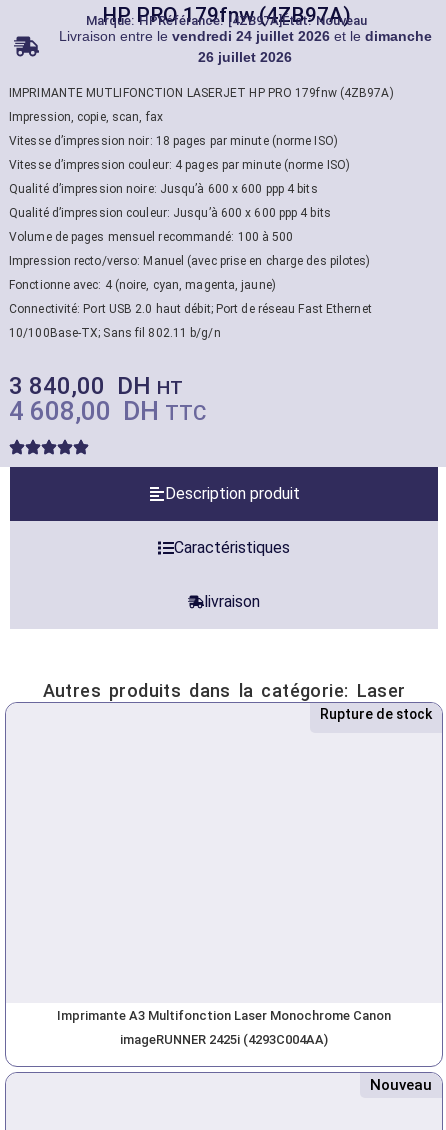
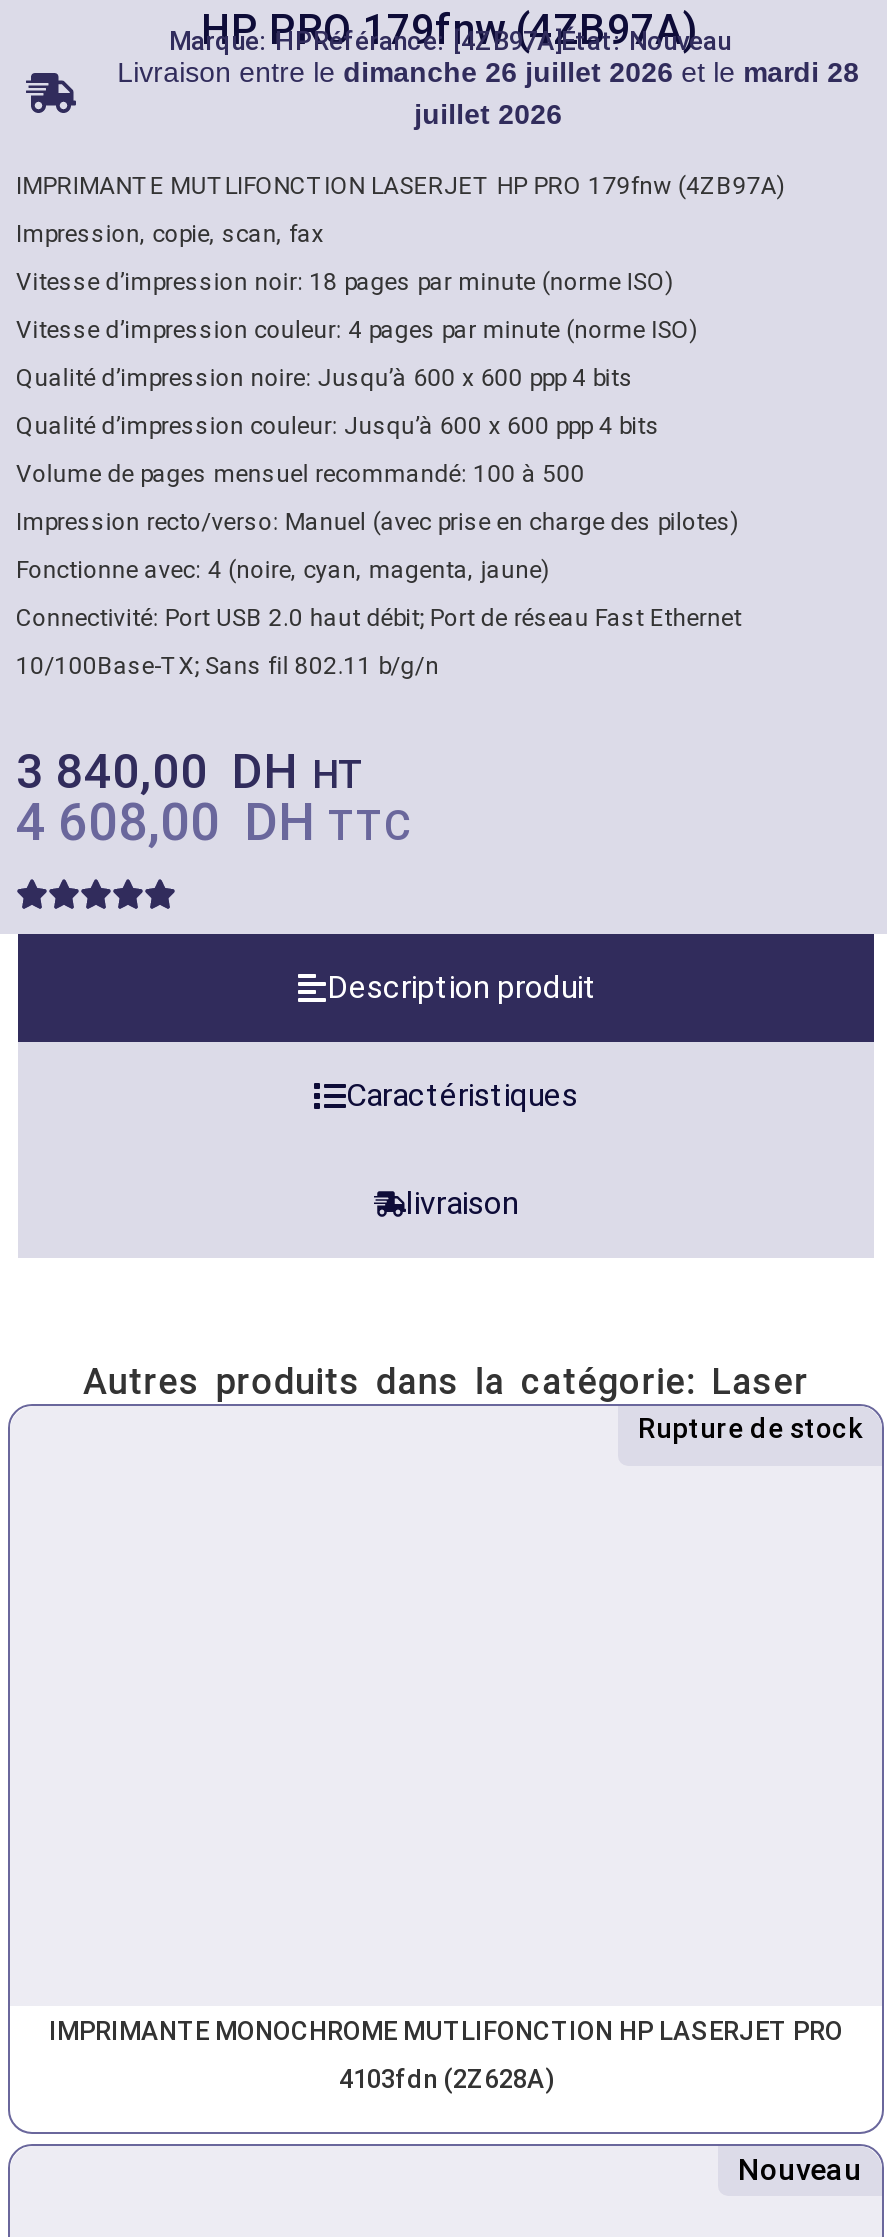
- Livraison entre le vendredi 24 juillet 2026 et le dimanche
- 26 juillet 2026
+ Livraison entre le dimanche 26 juillet 2026 et le mardi 28
+ juillet 2026

- Imprimante A3 Multifonction Laser Monochrome Canon
+ IMPRIMANTE MONOCHROME MUTLIFONCTION HP LASERJET PRO

- imageRUNNER 2425i (4293C004AA)
+ 4103fdn (2Z628A)
